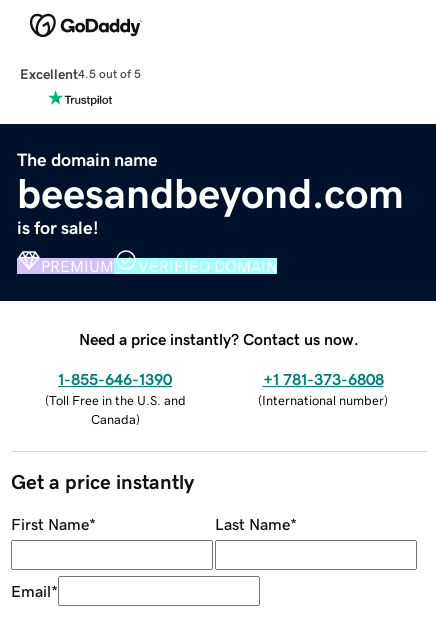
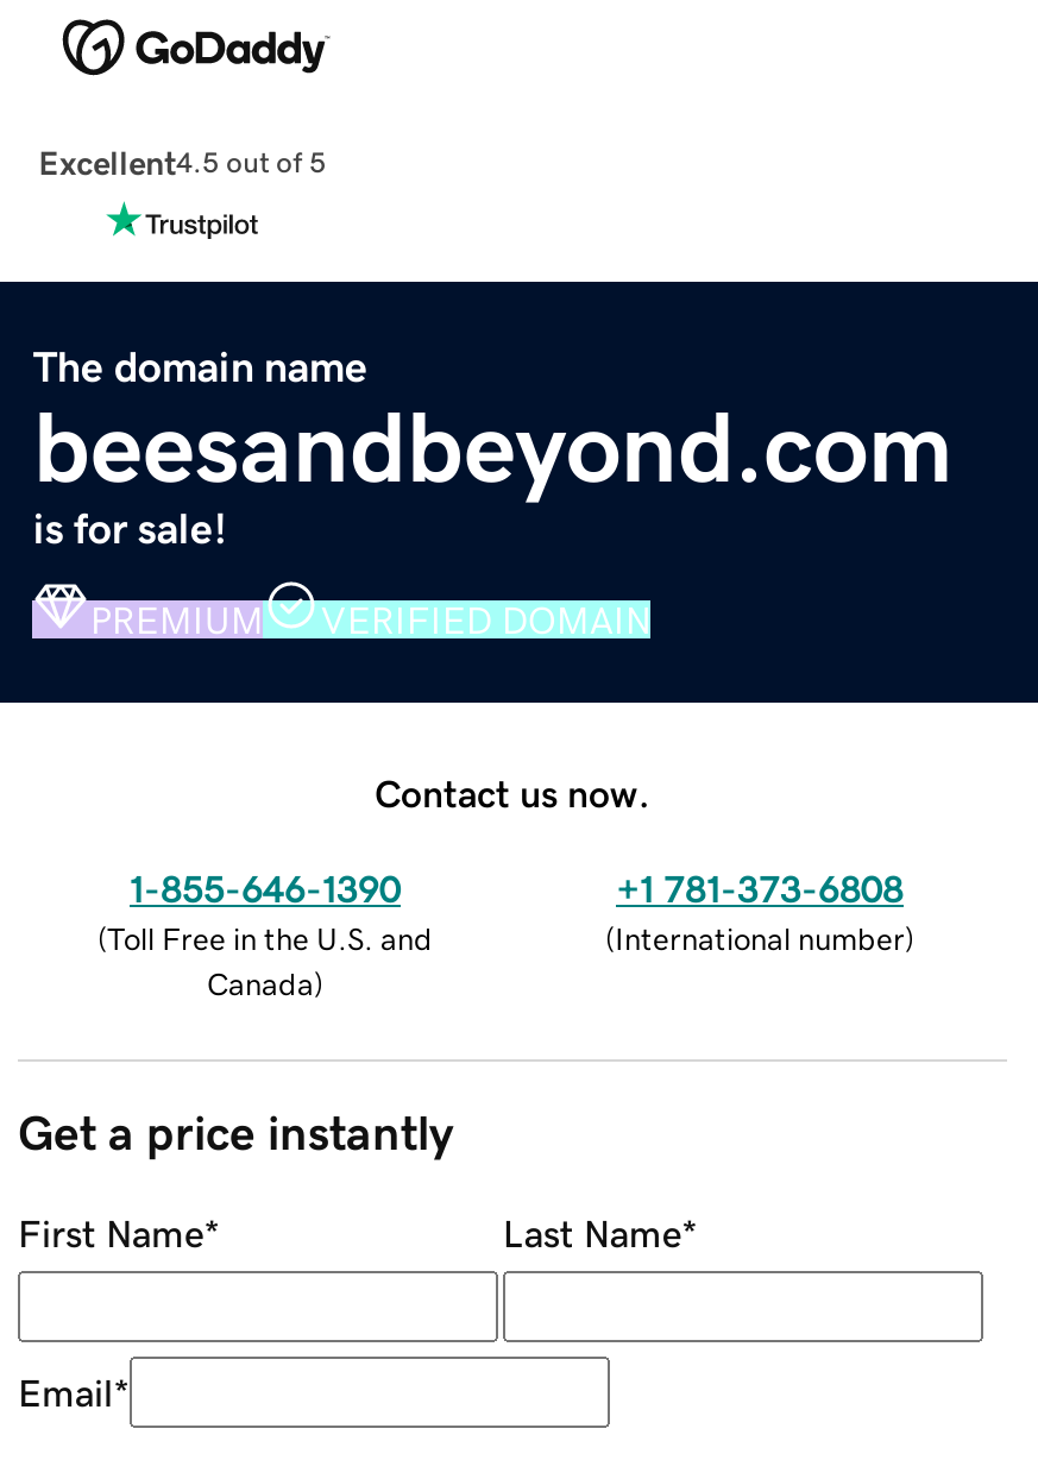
- Need a price instantly? Contact us now.
+ Contact us now.
